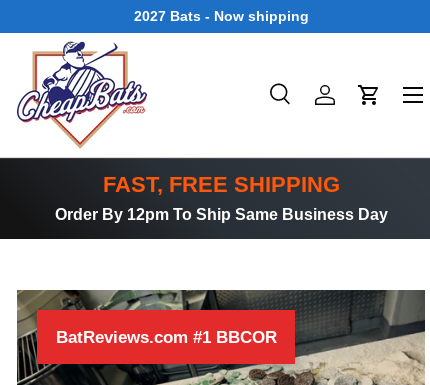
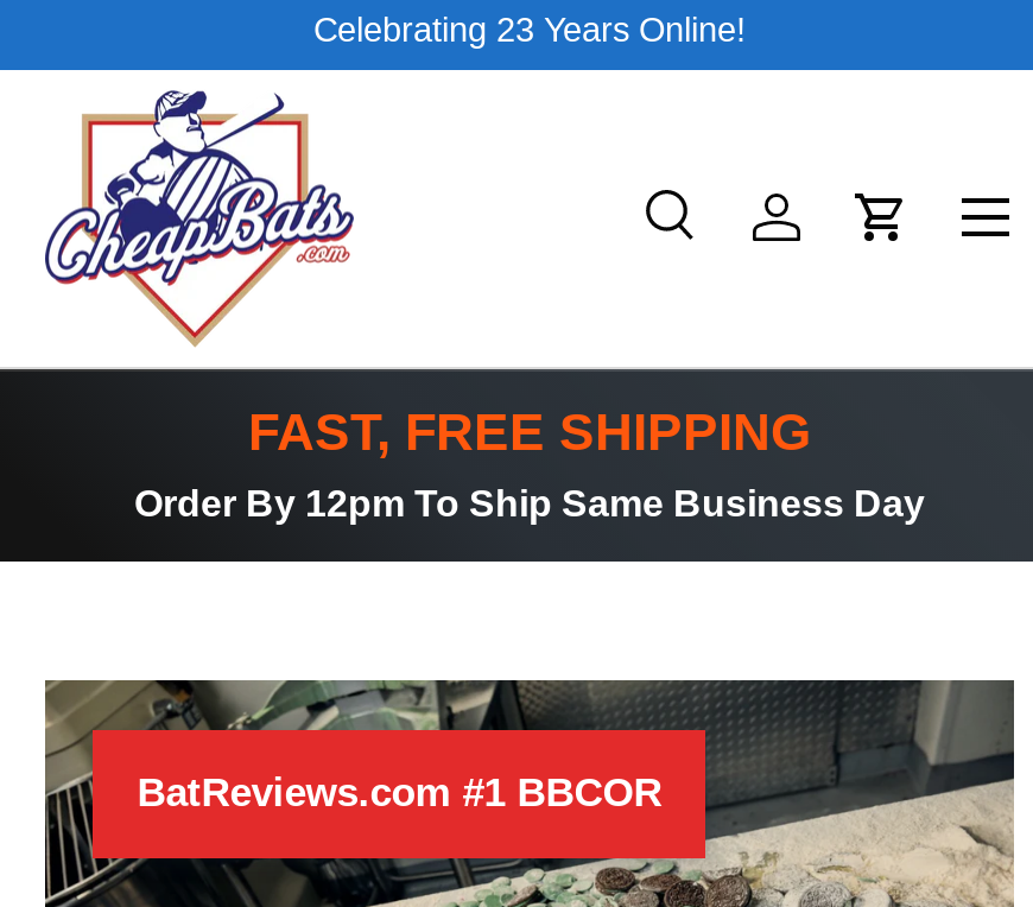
- 2027 Bats - Now shipping
+ Celebrating 23 Years Online!
